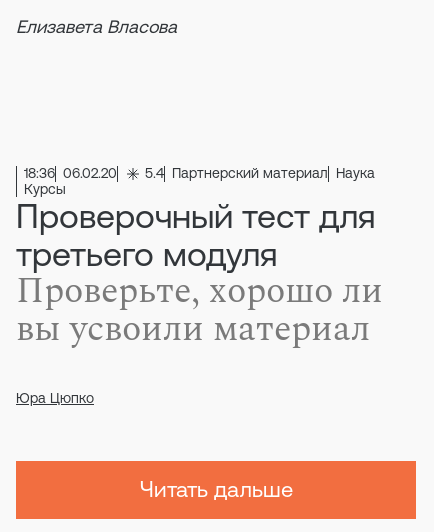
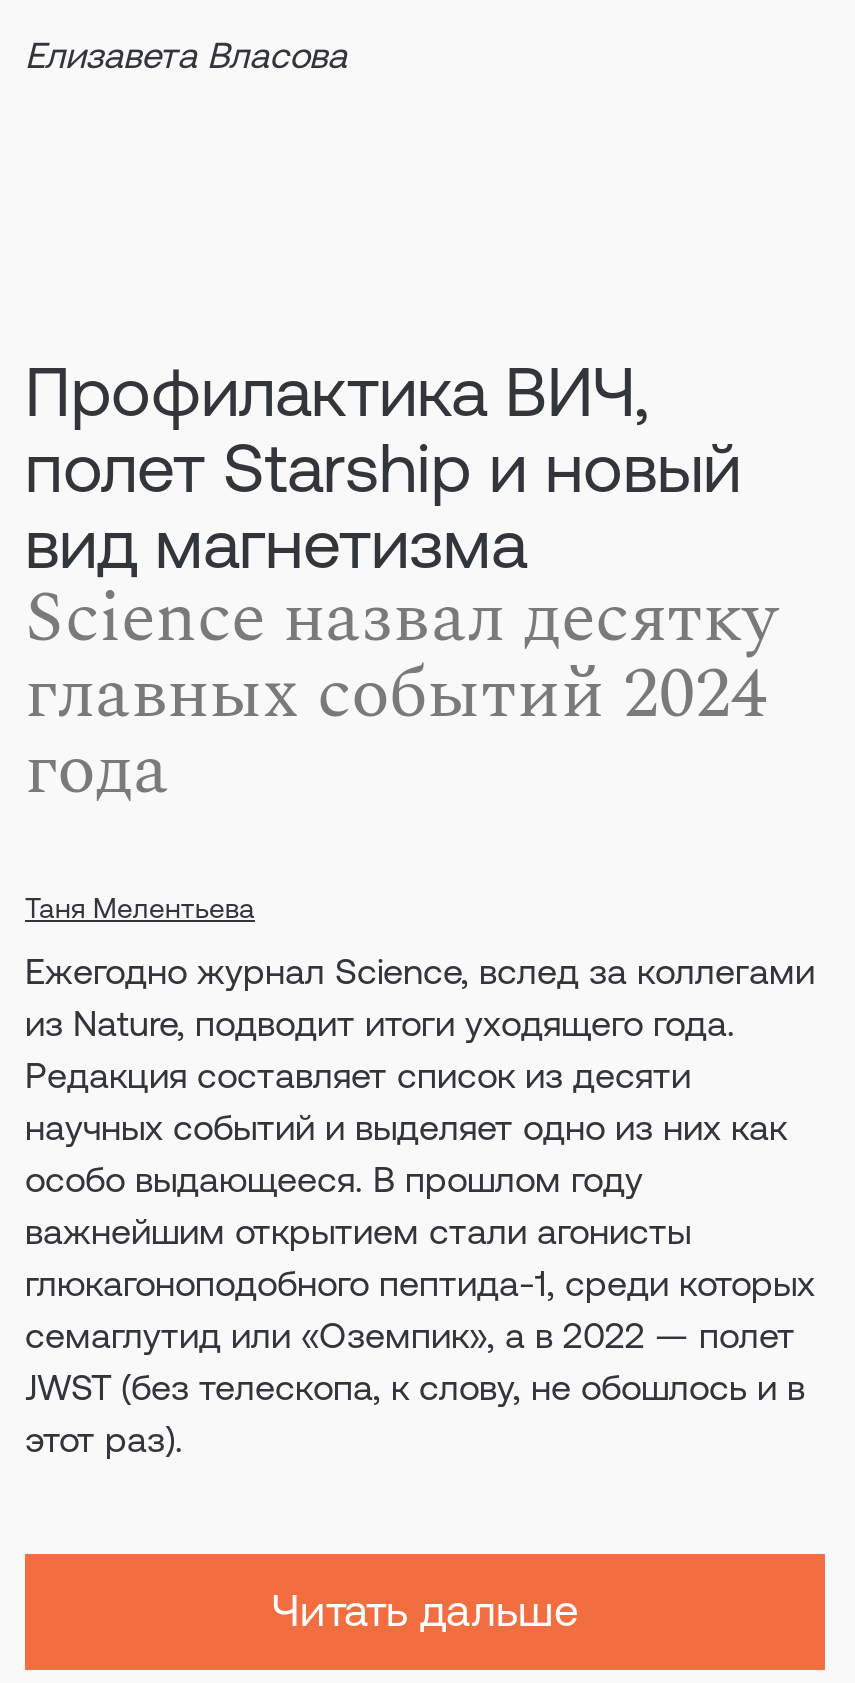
- 18:36 06.02.20
- 5.4 Партнерский материал Наука
- Курсы
- Проверочный тест для
- третьего модуля
- Проверьте, хорошо ли
- вы усвоили материал
- Юра Цюпко
+ Профилактика ВИЧ,
+ полет Starship и новый
+ вид магнетизма
+ Science назвал десятку
+ главных событий 2024
+ года
+ Таня Мелентьева
+ Ежегодно журнал Science, вслед за коллегами
+ из Nature, подводит итоги уходящего года.
+ Редакция составляет список из десяти
+ научных событий и выделяет одно из них как
+ особо выдающееся. В прошлом году
+ важнейшим открытием стали агонисты
+ глюкагоноподобного пептида-1, среди которых
+ семаглутид или «Оземпик», а в 2022 — полет
+ JWST (без телескопа, к слову, не обошлось и в
+ этот раз).
